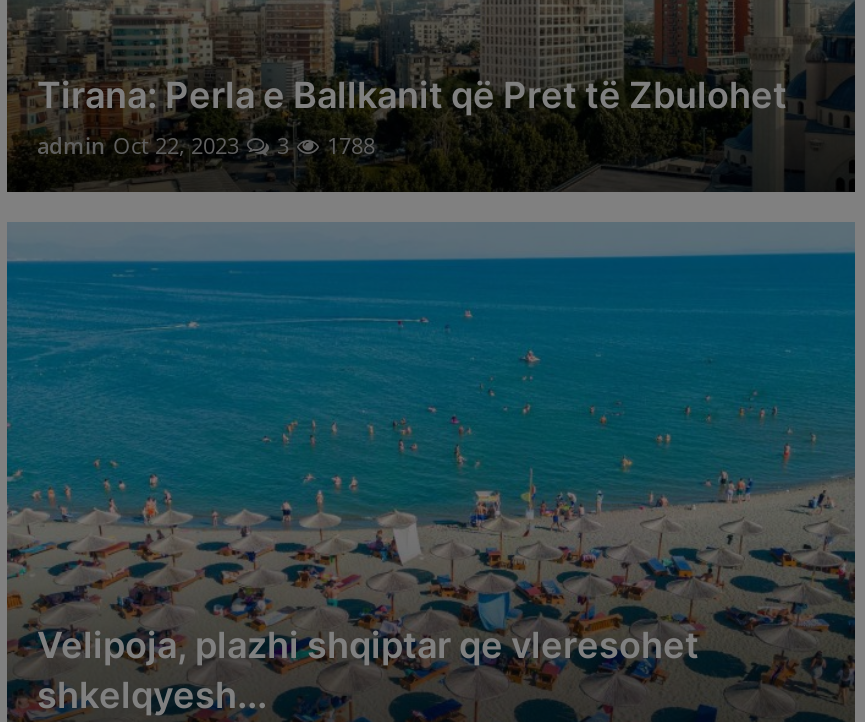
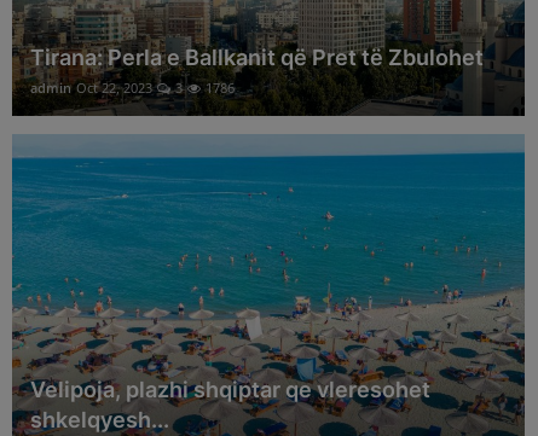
- admin Oct 22, 2023 3 1788
+ admin Oct 22, 2023 3 1786
